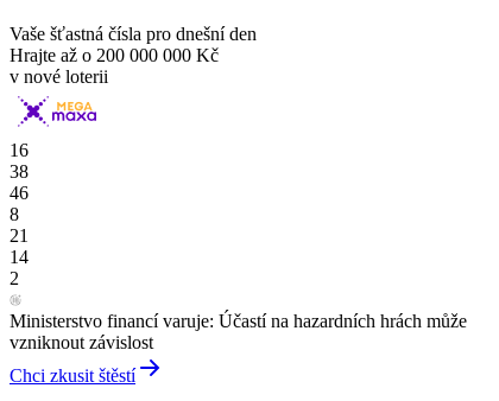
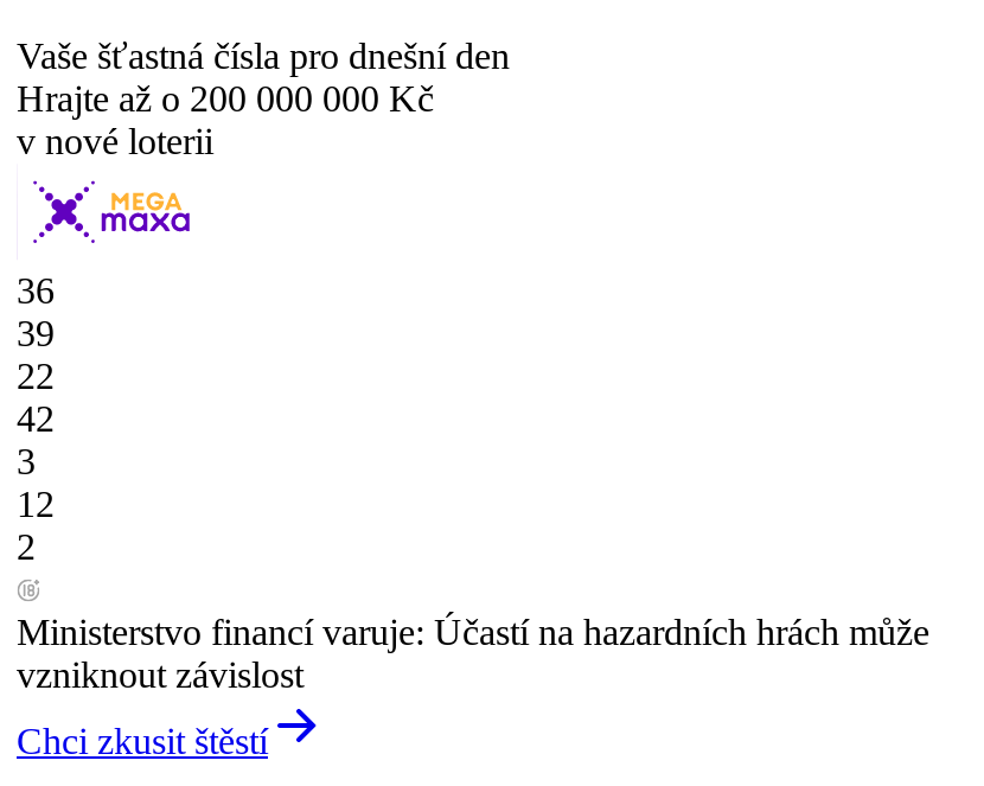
- 16
+ 36

- 38
+ 39

- 46
+ 22

- 8
+ 42

- 21
+ 3

- 14
+ 12
